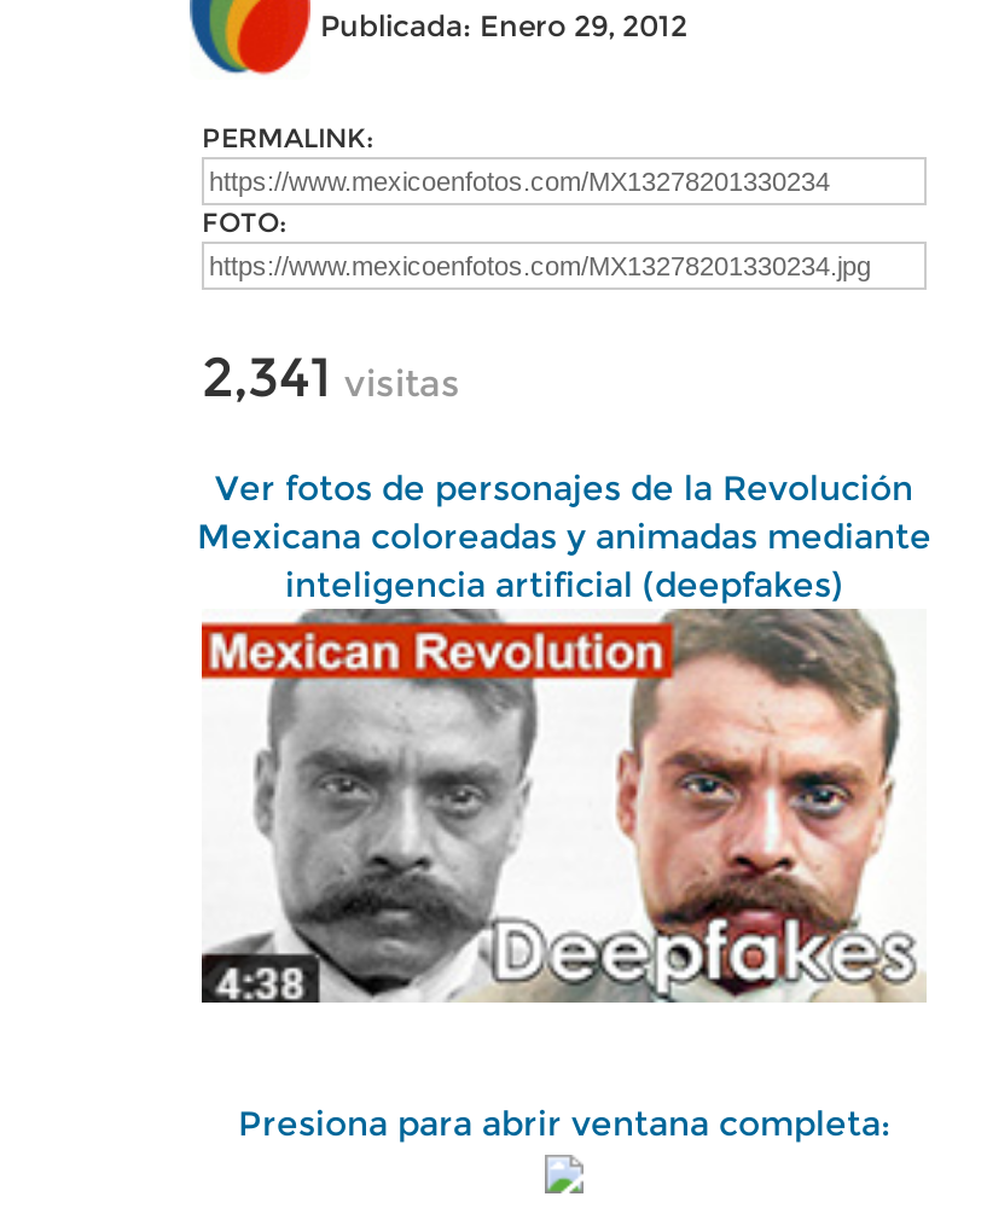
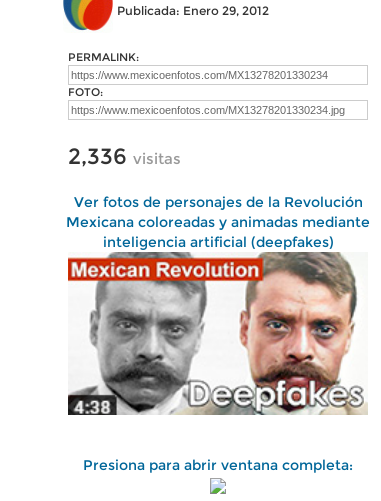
- 2,341 visitas
+ 2,336 visitas
